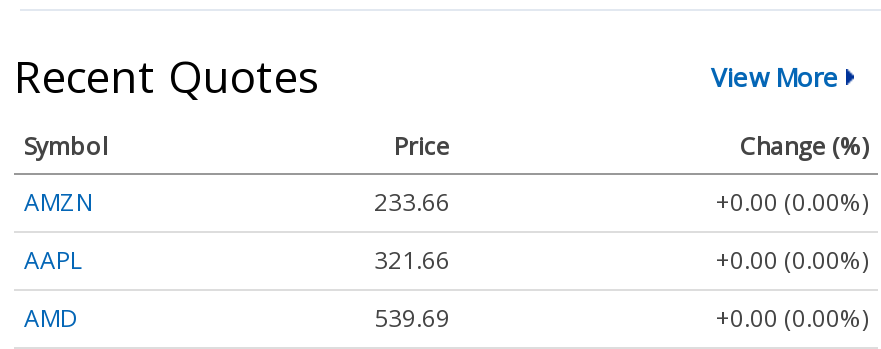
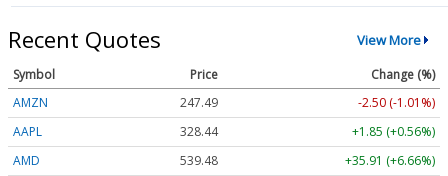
- 233.66
+ 247.49

- +0.00 (0.00%)
+ -2.50 (-1.01%)

- 321.66
+ 328.44

- +0.00 (0.00%)
+ +1.85 (+0.56%)

- 539.69
+ 539.48

- +0.00 (0.00%)
+ +35.91 (+6.66%)
